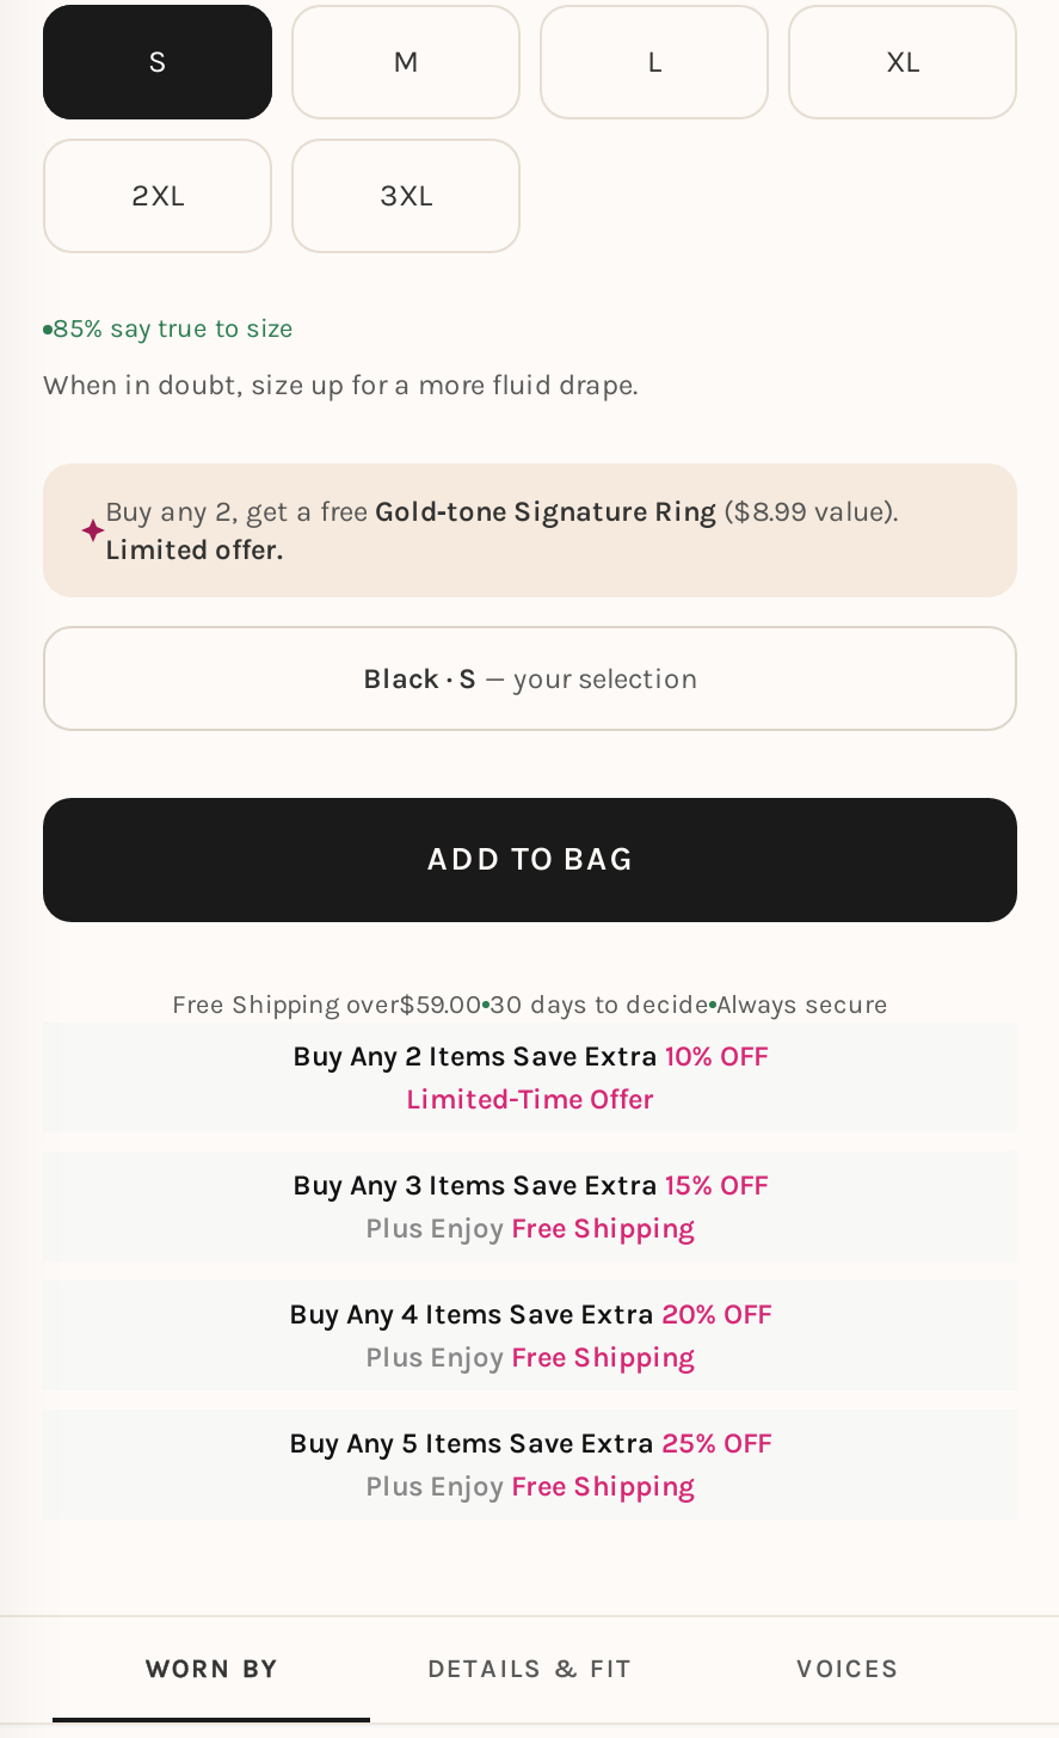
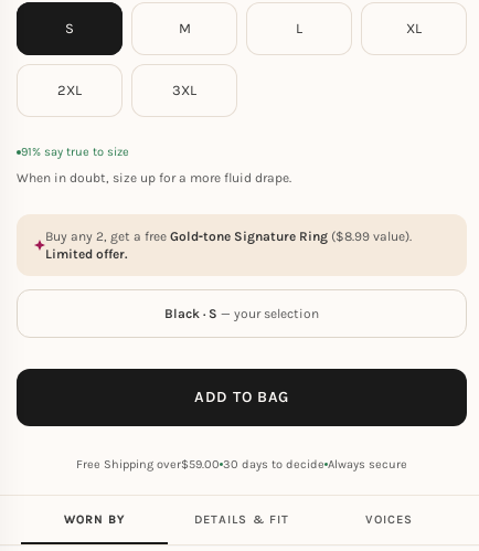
- 85% say true to size
+ 91% say true to size

- Buy Any 2 Items Save Extra 10% OFF
- Limited-Time Offer
- Buy Any 3 Items Save Extra 15% OFF
- Plus Enjoy Free Shipping
- Buy Any 4 Items Save Extra 20% OFF
- Plus Enjoy Free Shipping
- Buy Any 5 Items Save Extra 25% OFF
- Plus Enjoy Free Shipping
